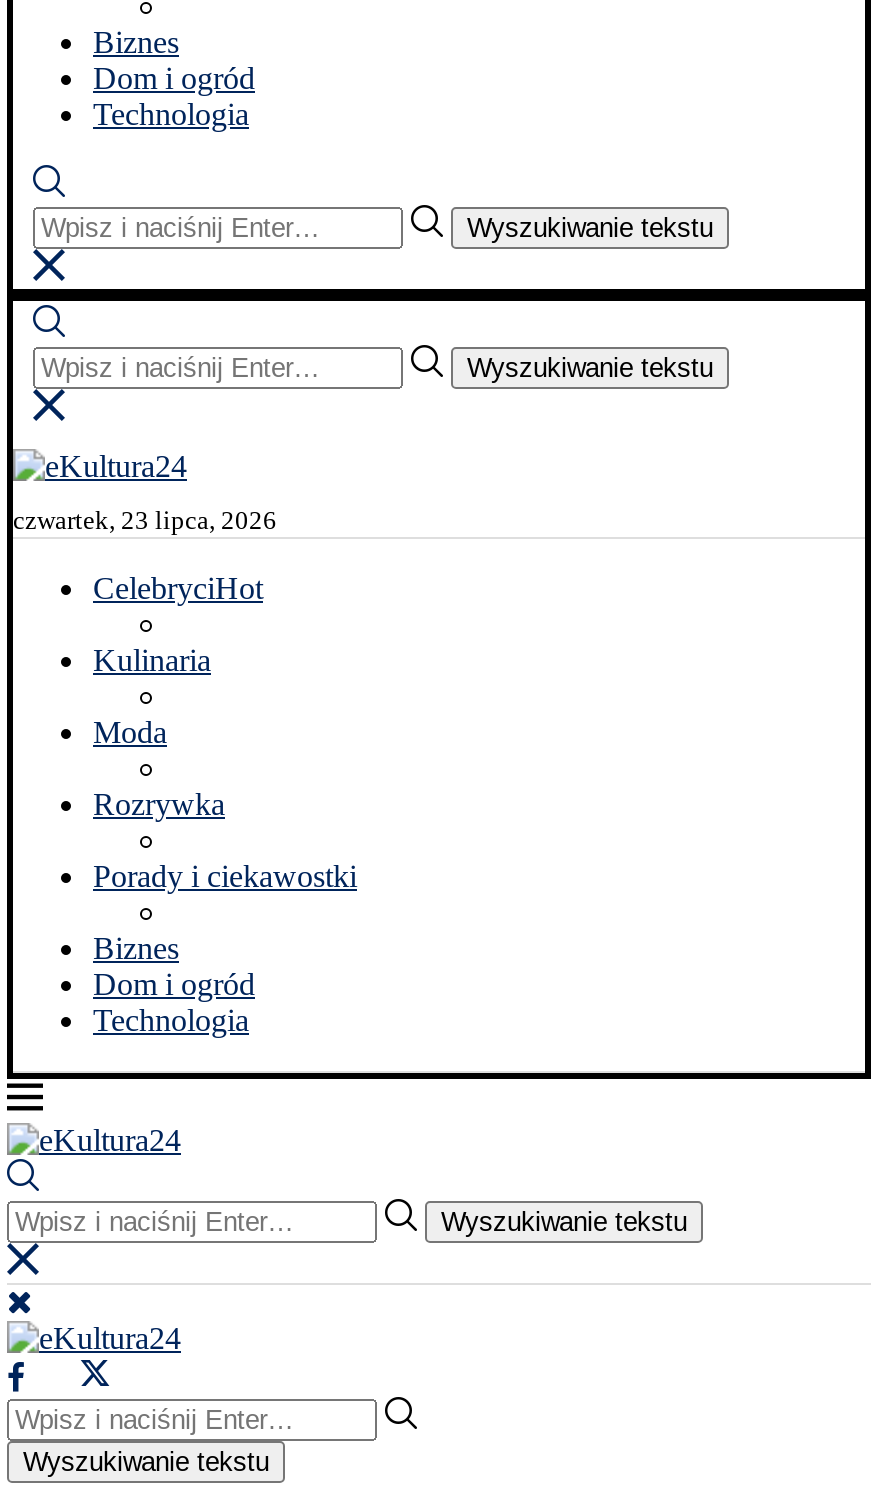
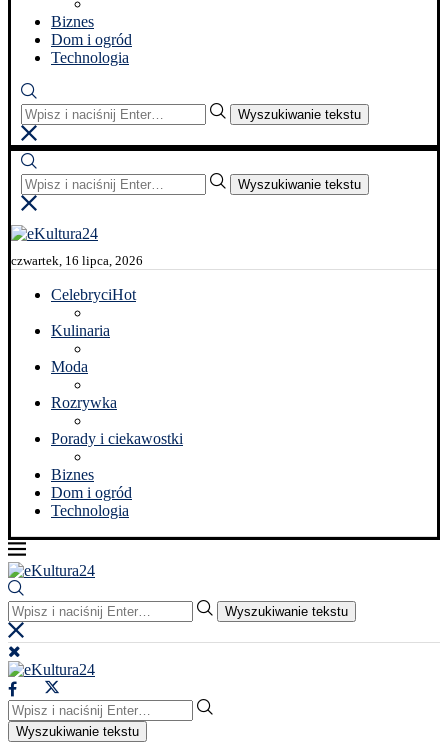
- czwartek, 23 lipca, 2026
+ czwartek, 16 lipca, 2026
